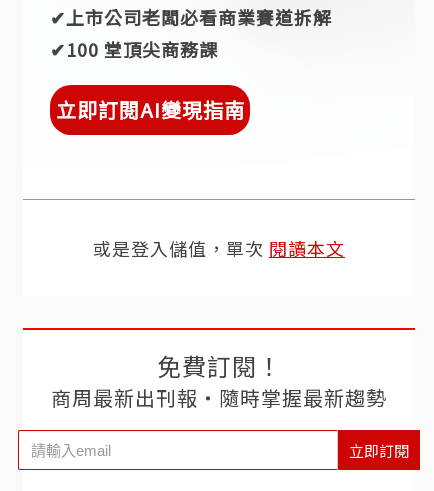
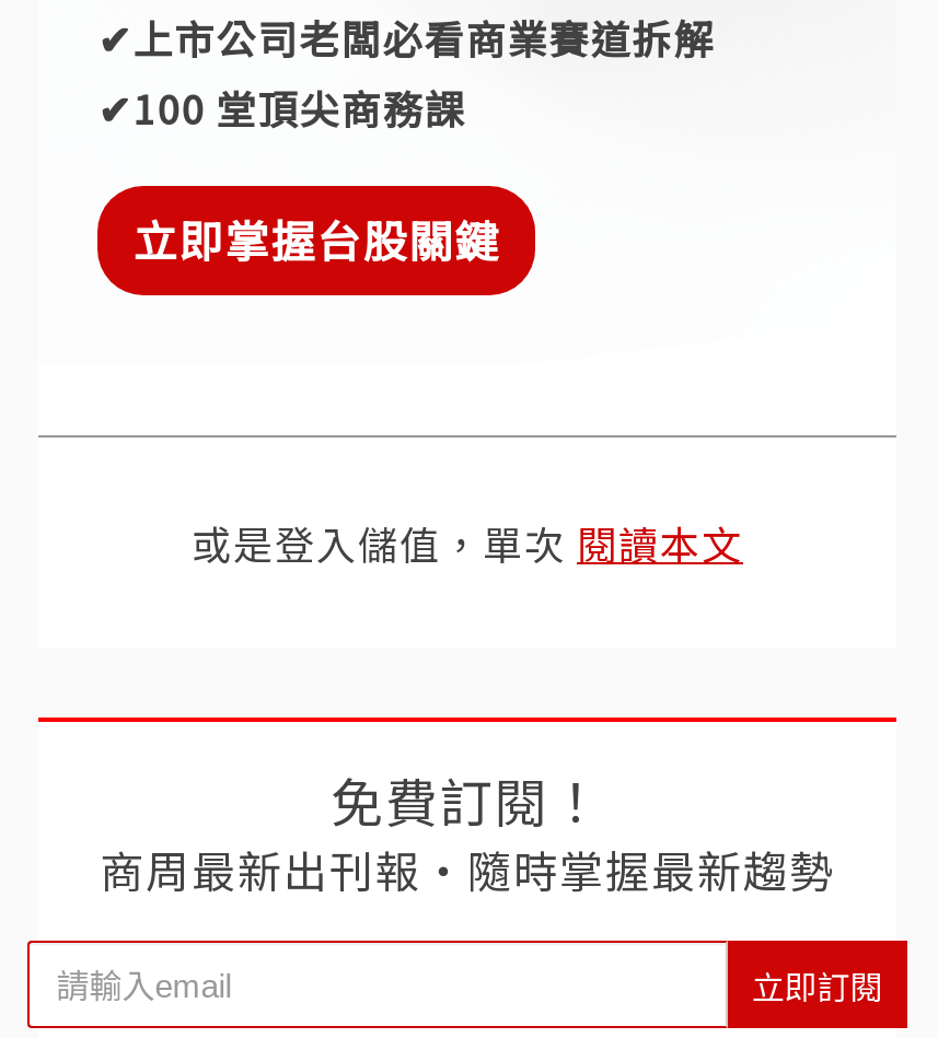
- 立即訂閱AI變現指南
+ 立即掌握台股關鍵
